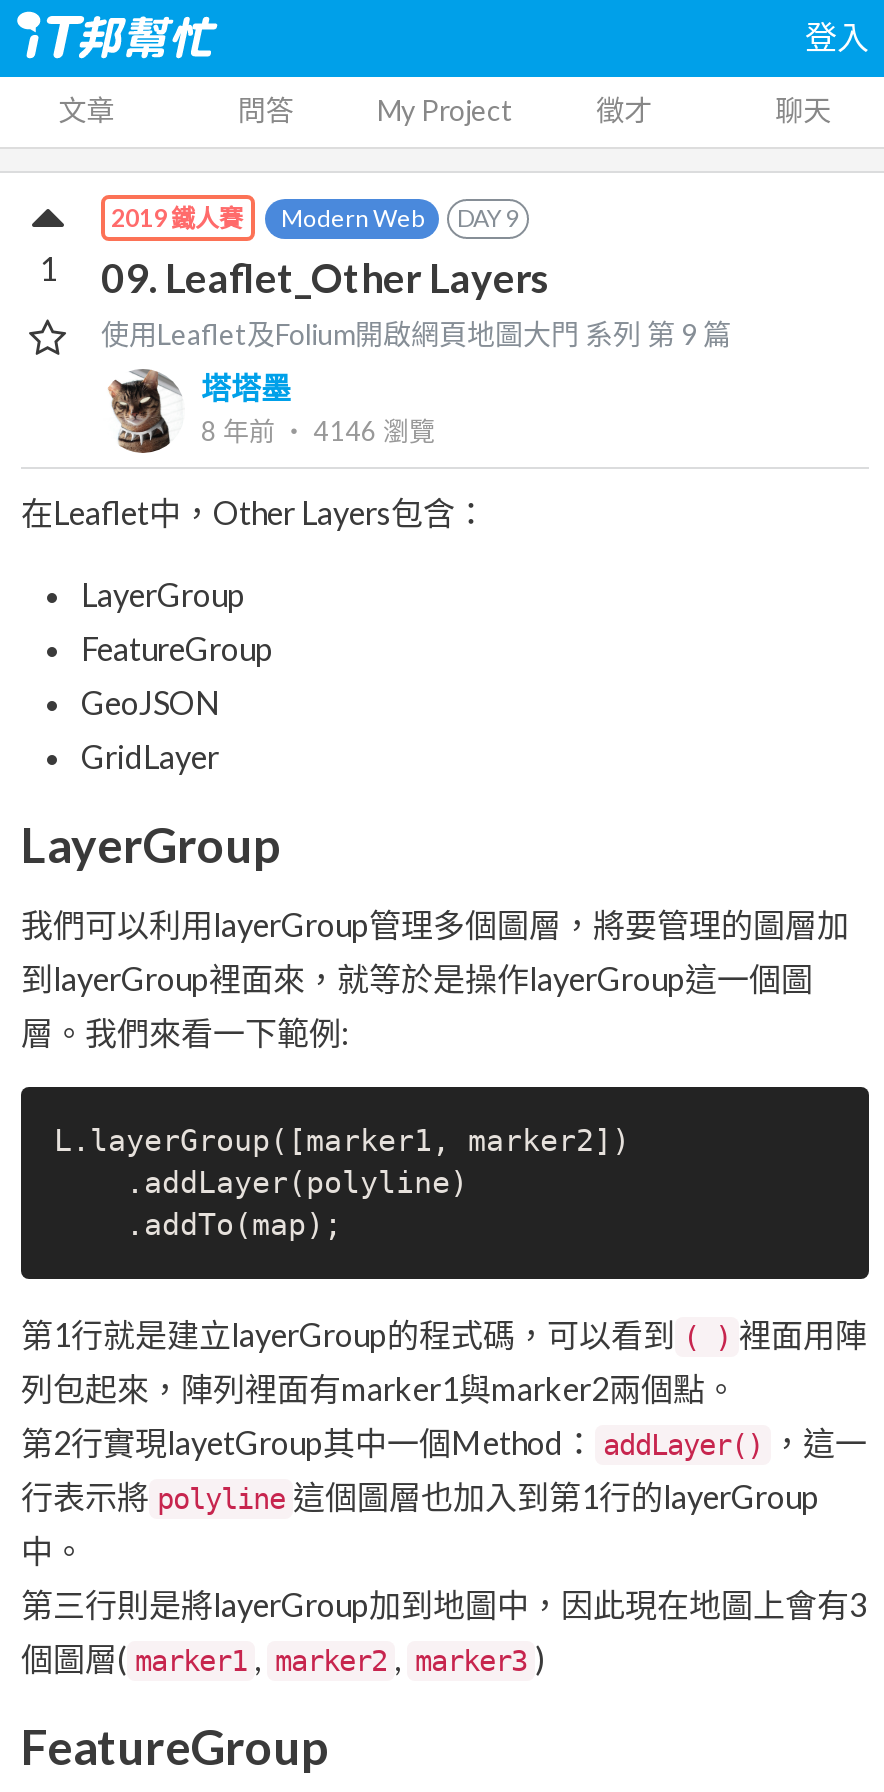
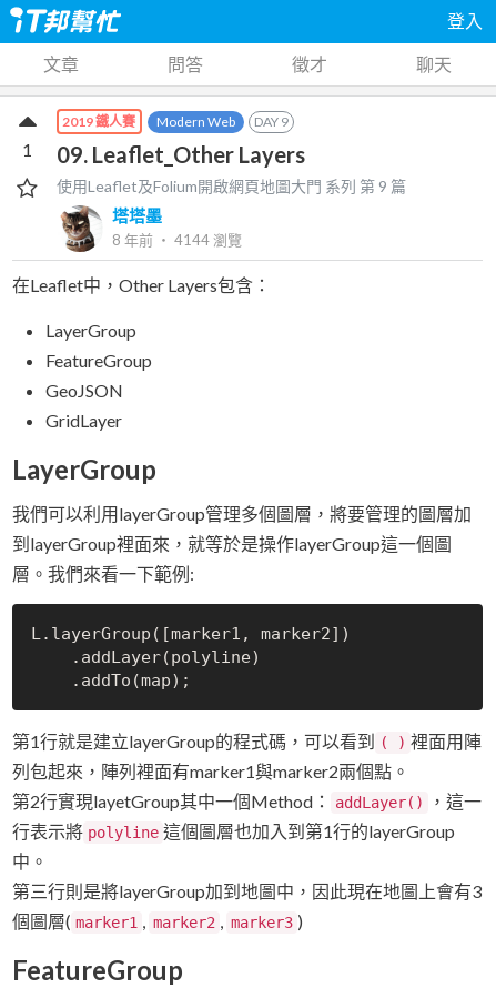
- My Project

- 8 年前‧ 4146瀏覽
+ 8 年前‧ 4144瀏覽
